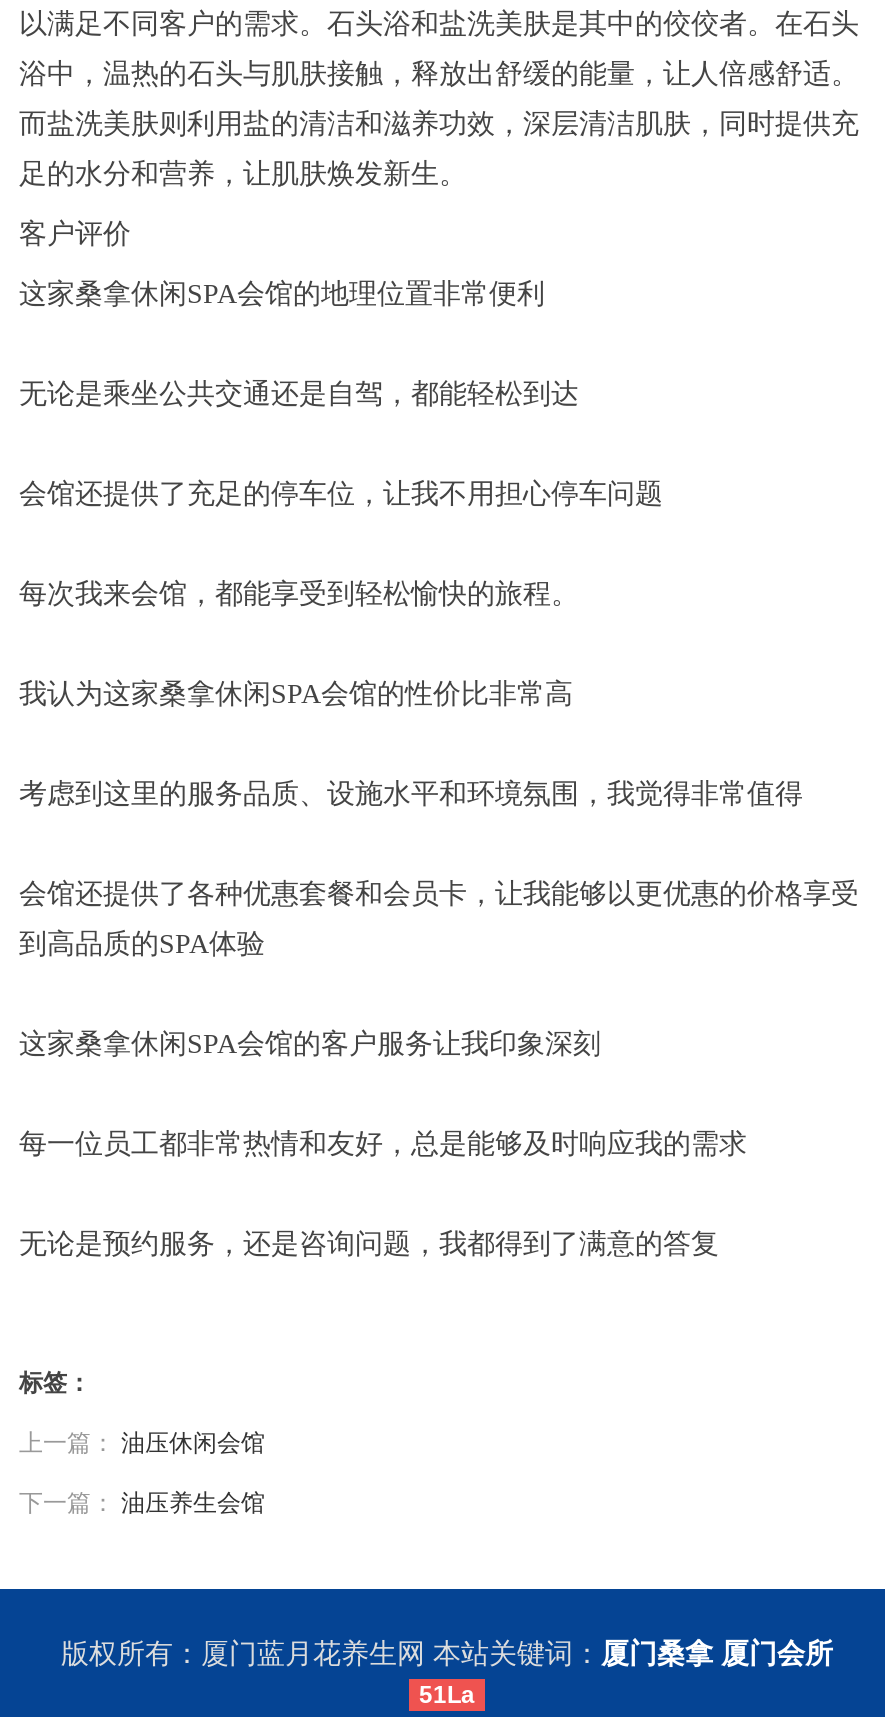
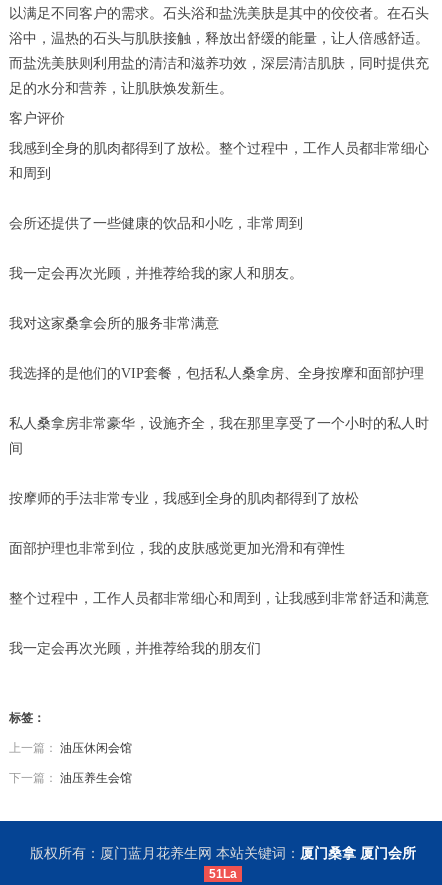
- 这家桑拿休闲SPA会馆的地理位置非常便利
- 无论是乘坐公共交通还是自驾，都能轻松到达
- 会馆还提供了充足的停车位，让我不用担心停车问题
- 每次我来会馆，都能享受到轻松愉快的旅程。
- 我认为这家桑拿休闲SPA会馆的性价比非常高
- 考虑到这里的服务品质、设施水平和环境氛围，我觉得非常值得
- 会馆还提供了各种优惠套餐和会员卡，让我能够以更优惠的价格享受
- 到高品质的SPA体验
- 这家桑拿休闲SPA会馆的客户服务让我印象深刻
- 每一位员工都非常热情和友好，总是能够及时响应我的需求
- 无论是预约服务，还是咨询问题，我都得到了满意的答复
+ 我感到全身的肌肉都得到了放松。整个过程中，工作人员都非常细心
+ 和周到
+ 会所还提供了一些健康的饮品和小吃，非常周到
+ 我一定会再次光顾，并推荐给我的家人和朋友。
+ 我对这家桑拿会所的服务非常满意
+ 我选择的是他们的VIP套餐，包括私人桑拿房、全身按摩和面部护理
+ 私人桑拿房非常豪华，设施齐全，我在那里享受了一个小时的私人时
+ 间
+ 按摩师的手法非常专业，我感到全身的肌肉都得到了放松
+ 面部护理也非常到位，我的皮肤感觉更加光滑和有弹性
+ 整个过程中，工作人员都非常细心和周到，让我感到非常舒适和满意
+ 我一定会再次光顾，并推荐给我的朋友们
